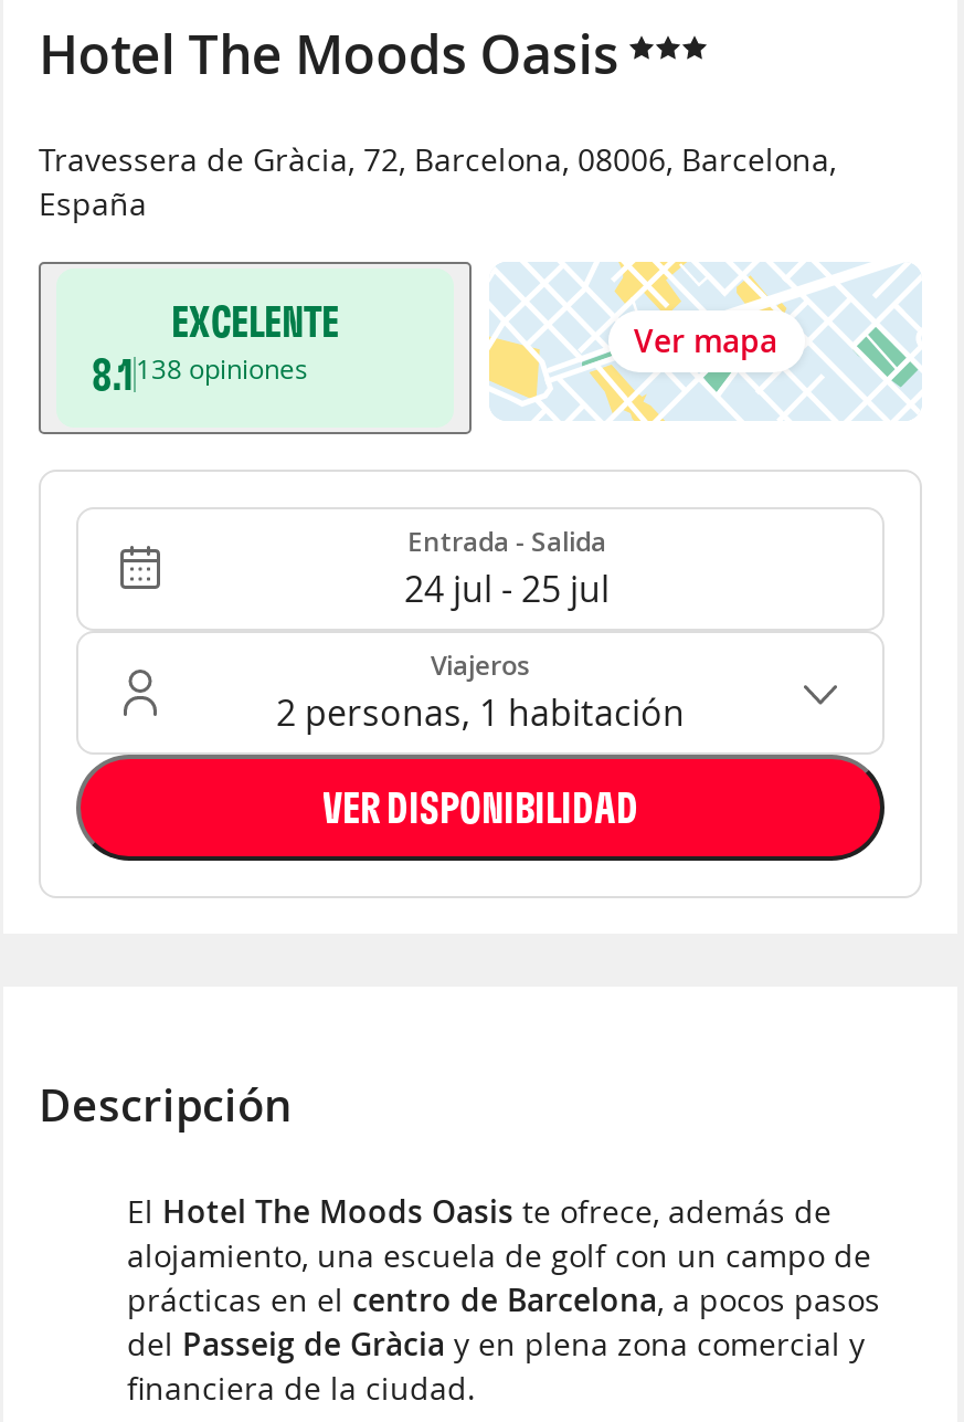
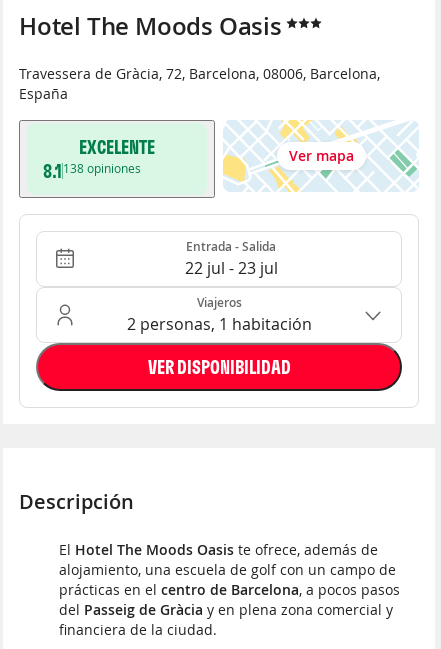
- 24 jul - 25 jul
+ 22 jul - 23 jul
